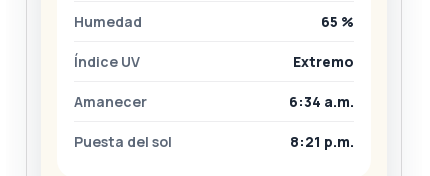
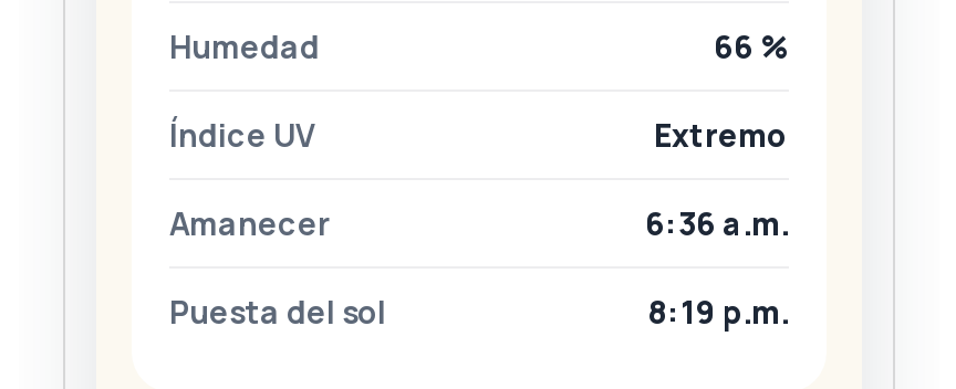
- 65 %
+ 66 %

- 6:34 a.m.
+ 6:36 a.m.

- 8:21 p.m.
+ 8:19 p.m.
